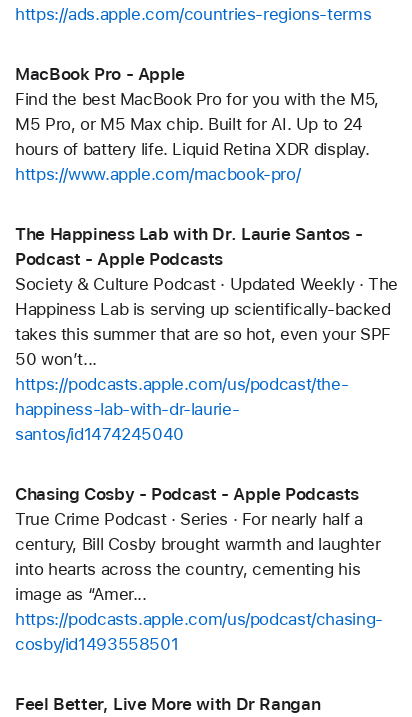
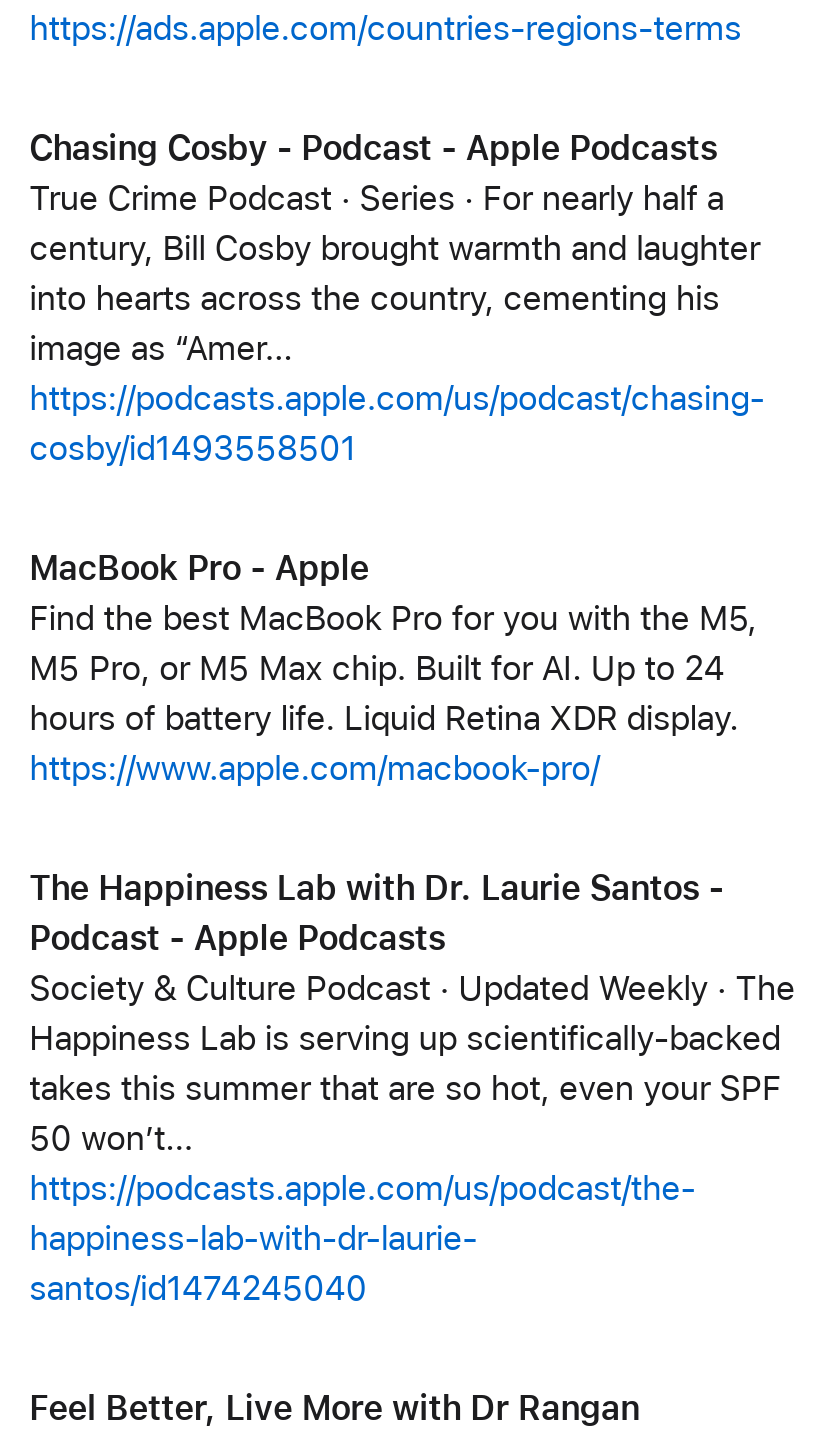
moved down: MacBook Pro - Apple | Find the best MacBook Pro for you with the M5, | M5 Pro, or M5 Max chip. Built for AI. Up to 24 | ... | happiness-lab-with-dr-laurie- | santos/id1474245040

moved up: Chasing Cosby - Podcast - Apple Podcasts | True Crime Podcast · Series · For nearly half a | century, Bill Cosby brought warmth and laughter | into hearts across the country, cementing his | image as “Amer... | https://podcasts.apple.com/us/podcast/chasing- | cosby/id1493558501
